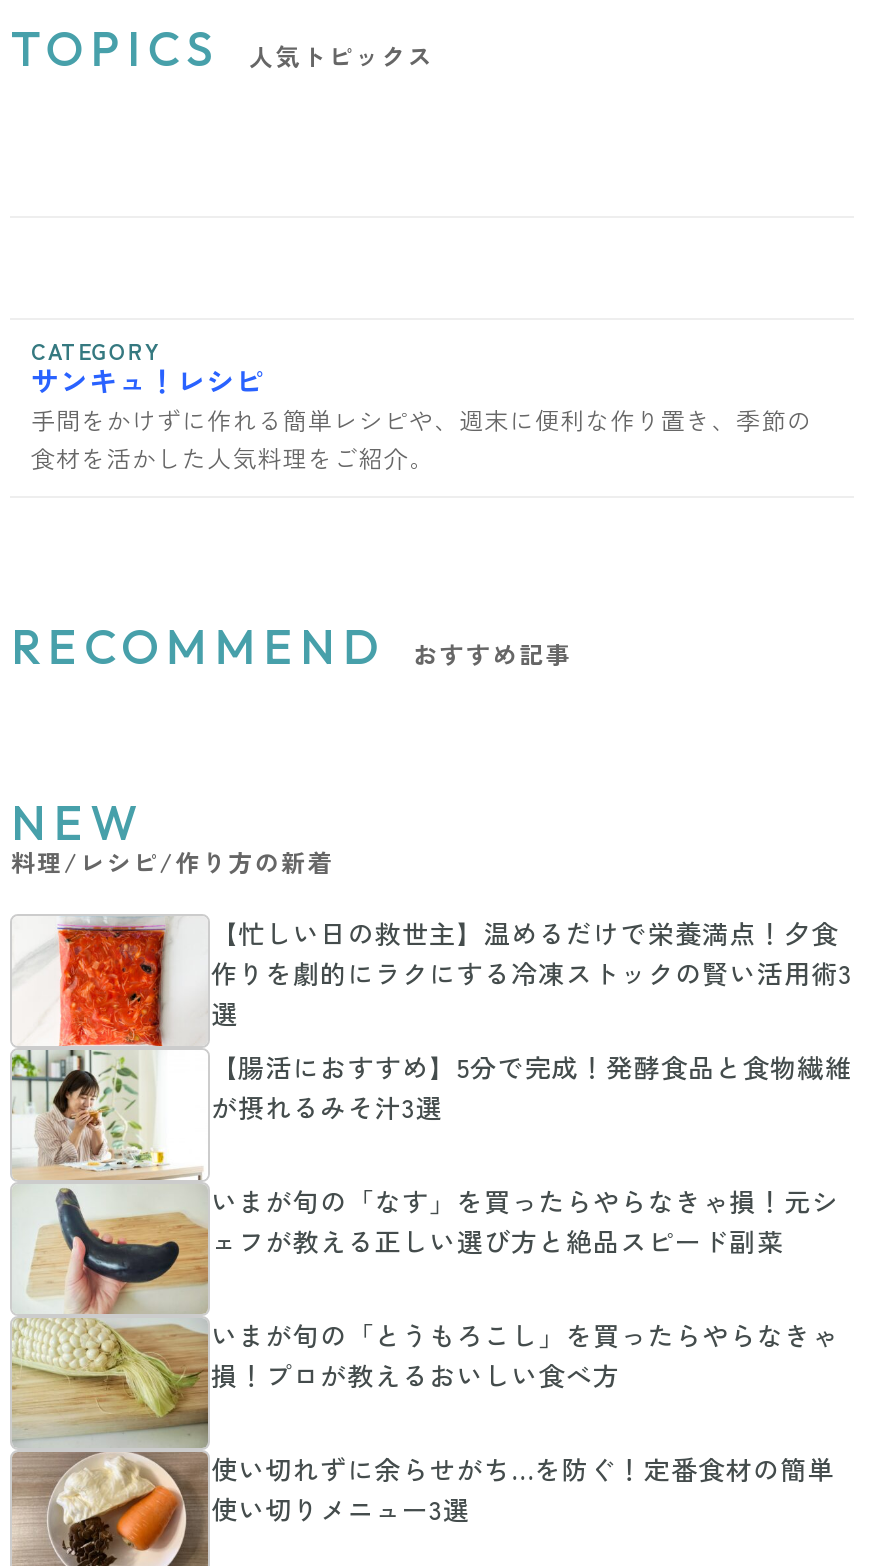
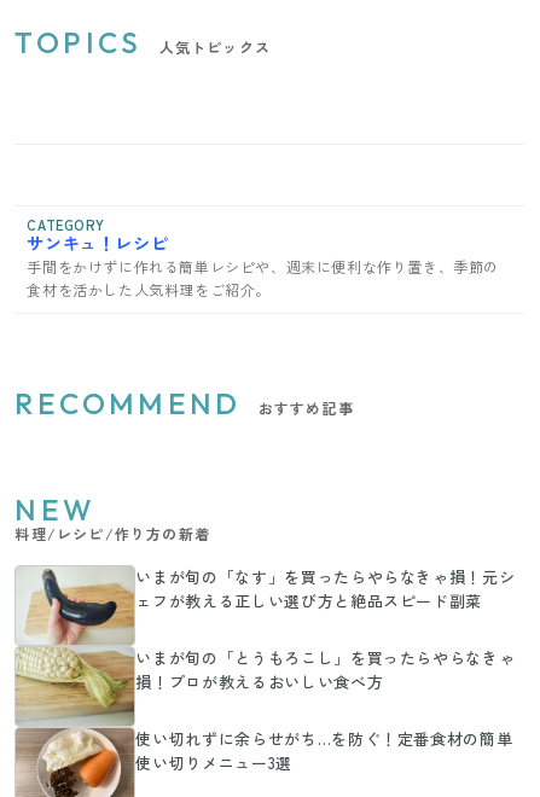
- [image]
- 【忙しい日の救世主】温めるだけで栄養満点！夕食
- 作りを劇的にラクにする冷凍ストックの賢い活用術3
- 選
- 【腸活におすすめ】5分で完成！発酵食品と食物繊維
- が摂れるみそ汁3選
